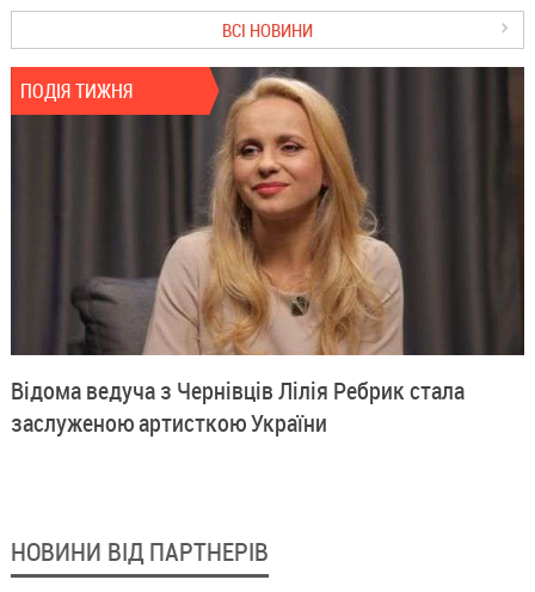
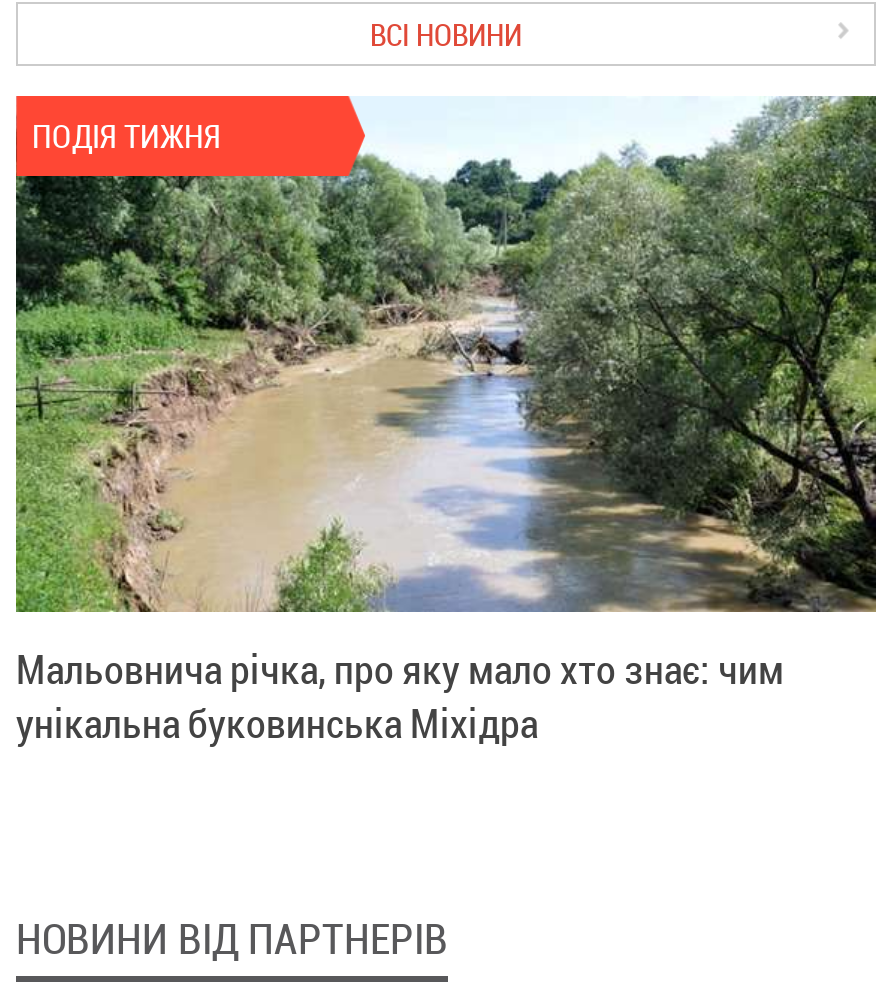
- [image]
- Відома ведуча з Чернівців Лілія Ребрик стала
- заслуженою артисткою України
+ [image]
+ Мальовнича річка, про яку мало хто знає: чим
+ унікальна буковинська Міхідра
